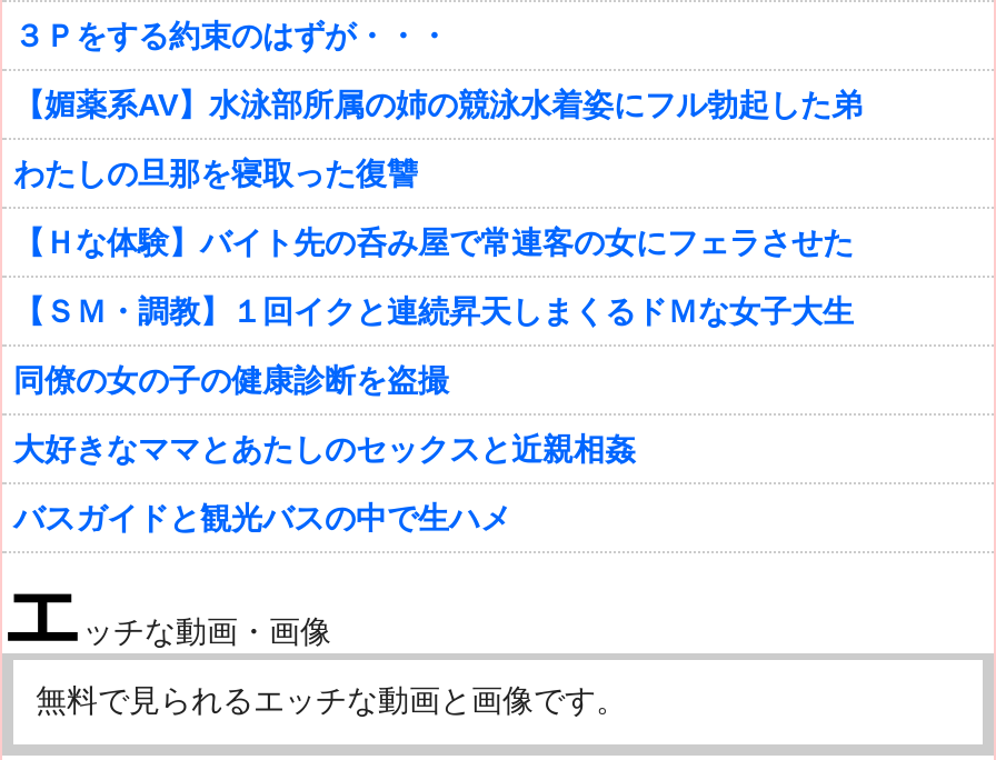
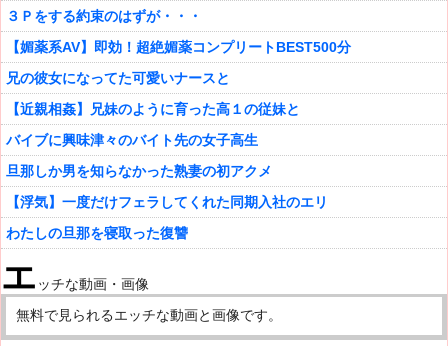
- 【媚薬系AV】水泳部所属の姉の競泳水着姿にフル勃起した弟
+ 【媚薬系AV】即効！超絶媚薬コンプリートBEST500分
+ 兄の彼女になってた可愛いナースと
+ 【近親相姦】兄妹のように育った高１の従妹と
+ バイブに興味津々のバイト先の女子高生
+ 旦那しか男を知らなかった熟妻の初アクメ
+ 【浮気】一度だけフェラしてくれた同期入社のエリ

moved down: わたしの旦那を寝取った復讐

- 【Ｈな体験】バイト先の呑み屋で常連客の女にフェラさせた
- 【ＳＭ・調教】１回イクと連続昇天しまくるドＭな女子大生
- 同僚の女の子の健康診断を盗撮
- 大好きなママとあたしのセックスと近親相姦
- バスガイドと観光バスの中で生ハメ
